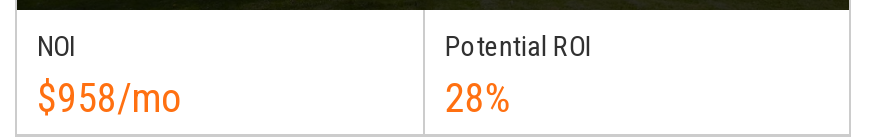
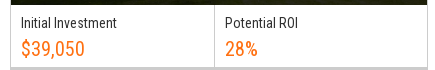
- NOI
- $958/mo
+ Initial Investment
+ $39,050
